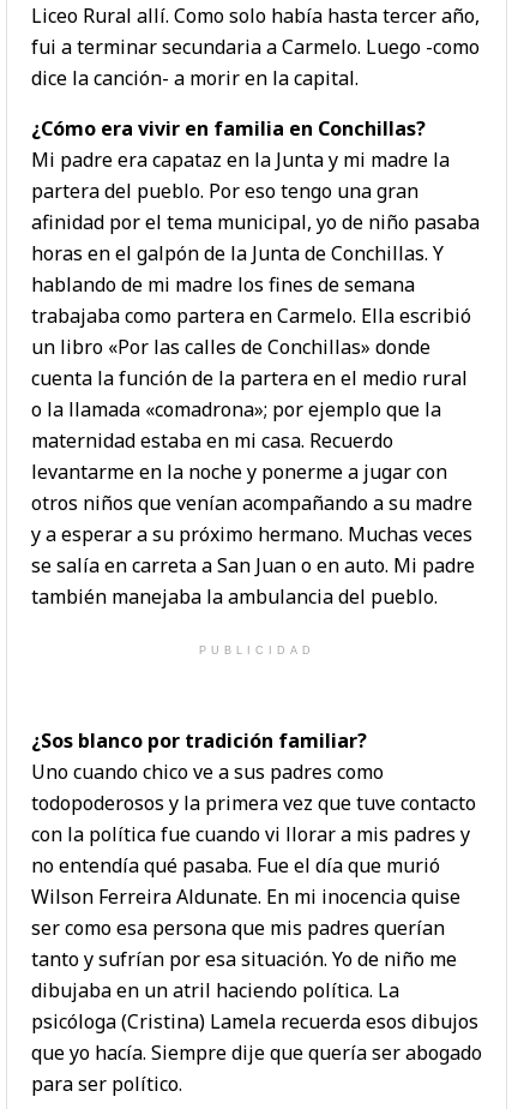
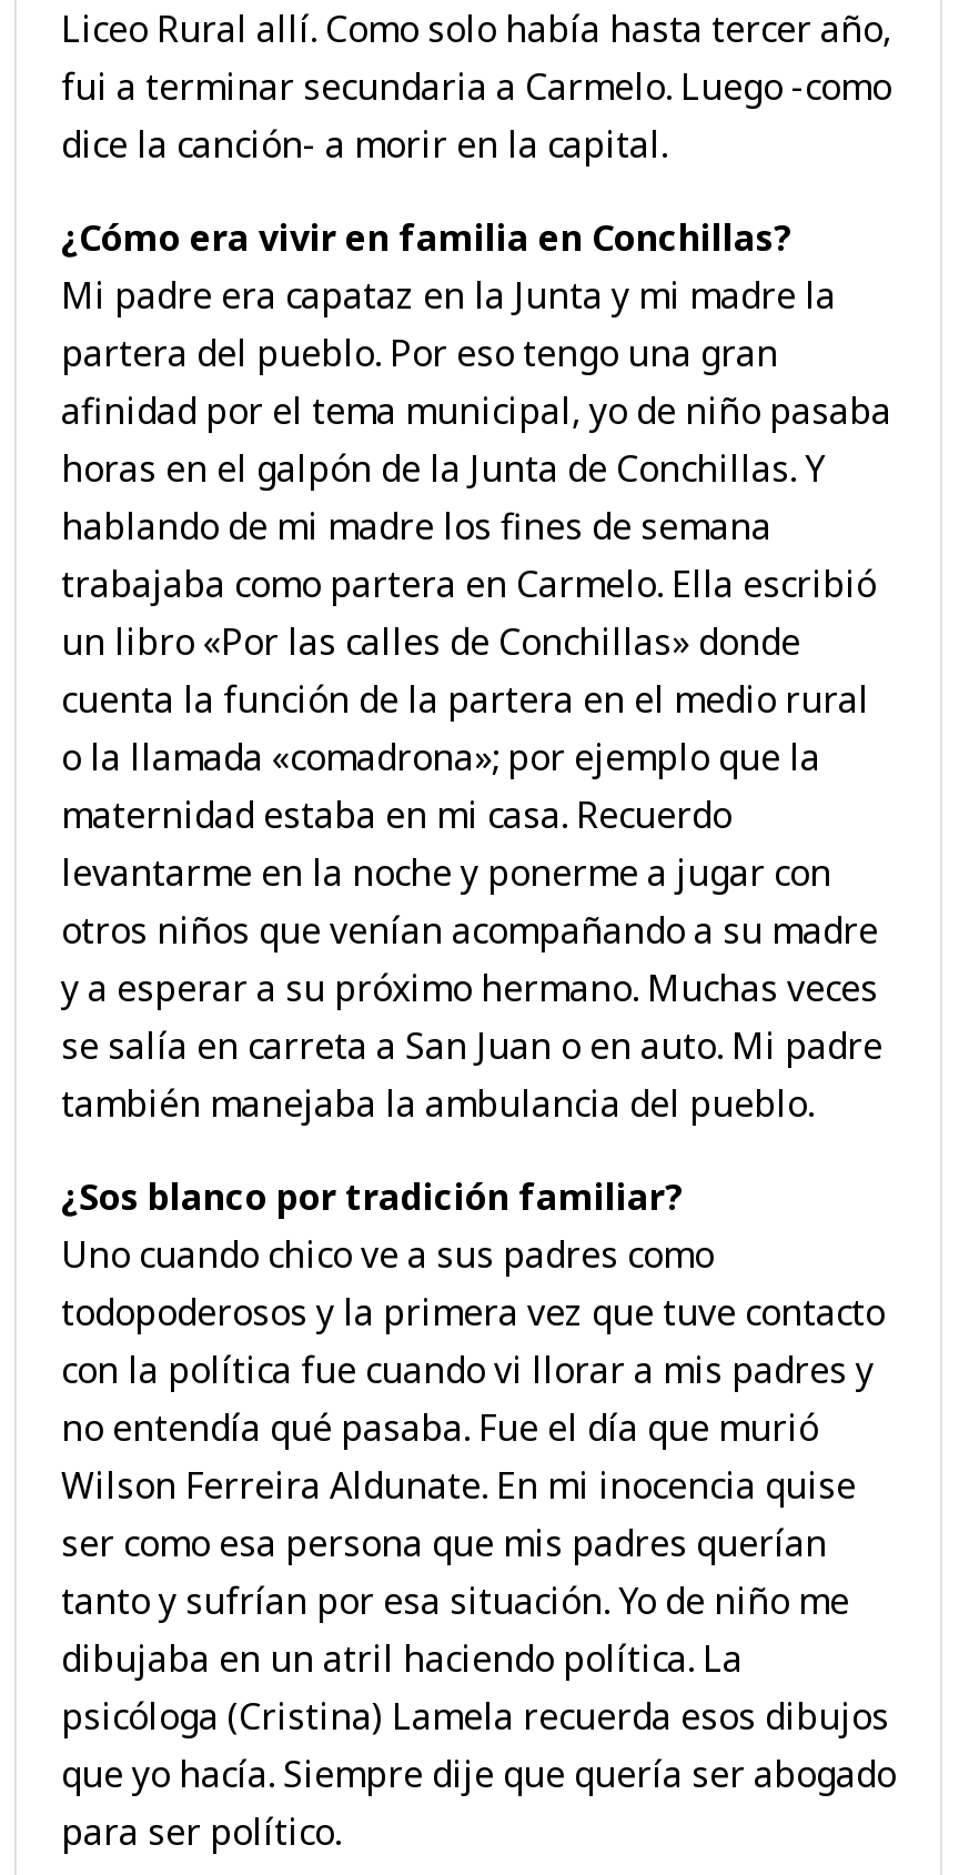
- PUBLICIDAD
